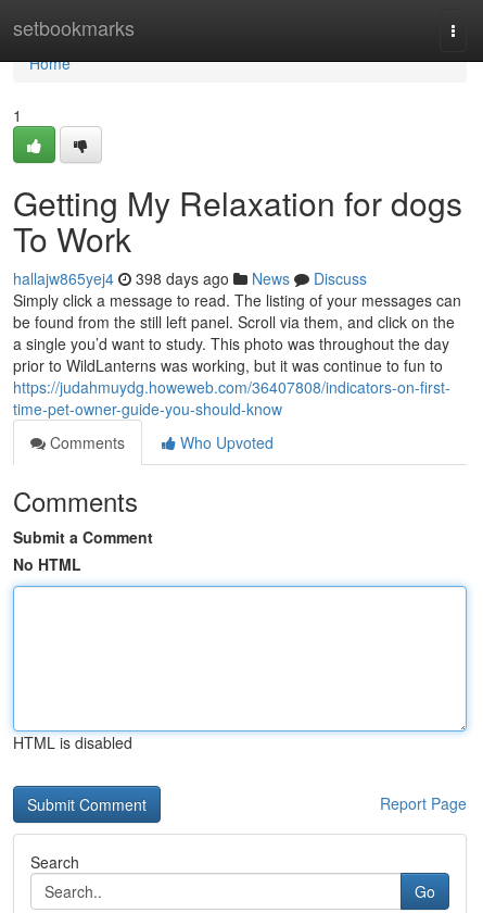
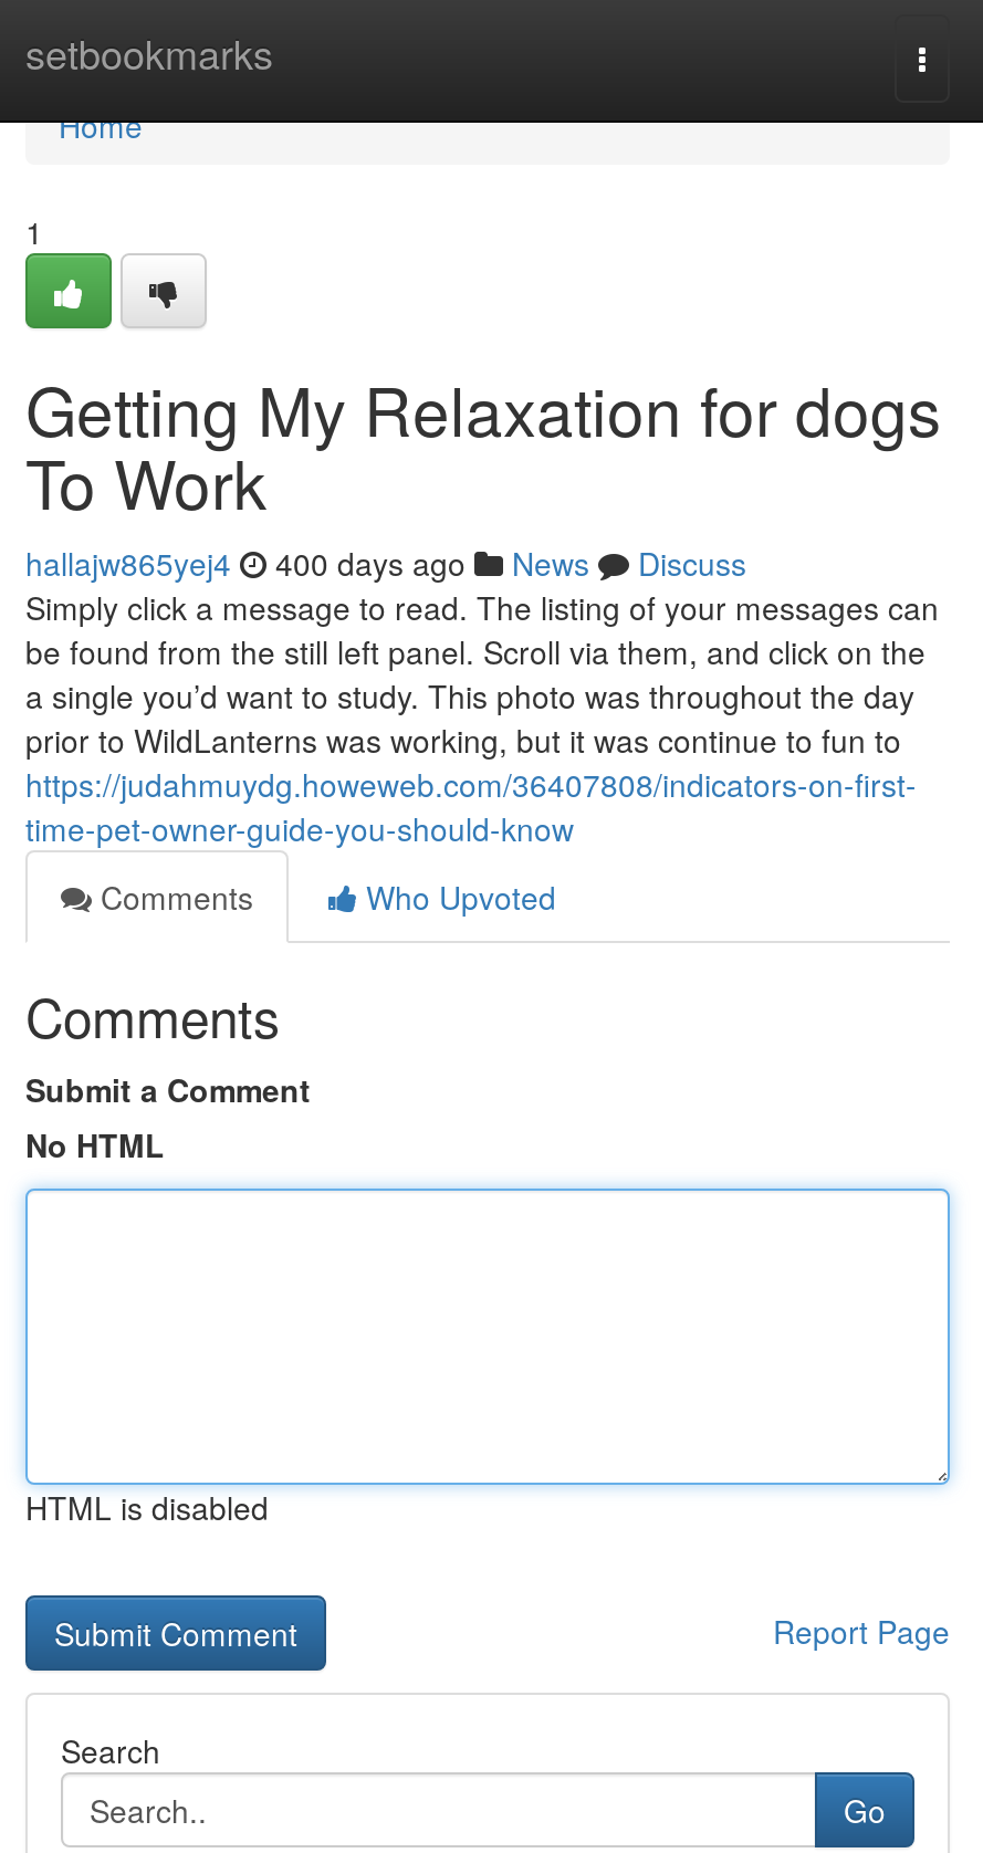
- hallajw865yej4 398 days ago News Discuss
+ hallajw865yej4 400 days ago News Discuss
